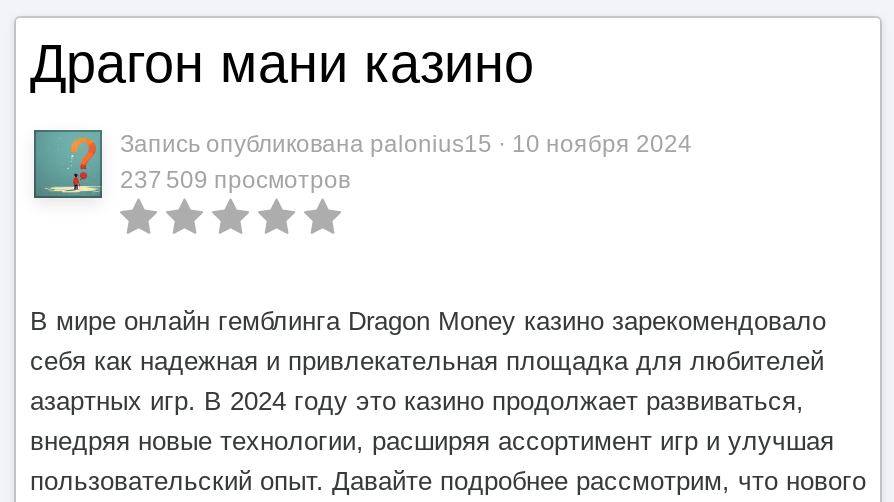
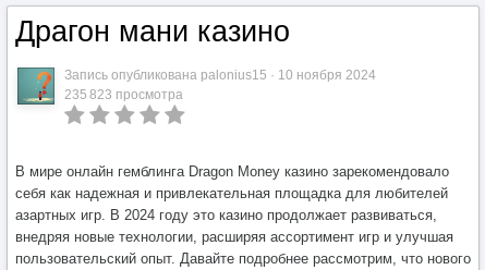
- 237 509 просмотров
+ 235 823 просмотра
